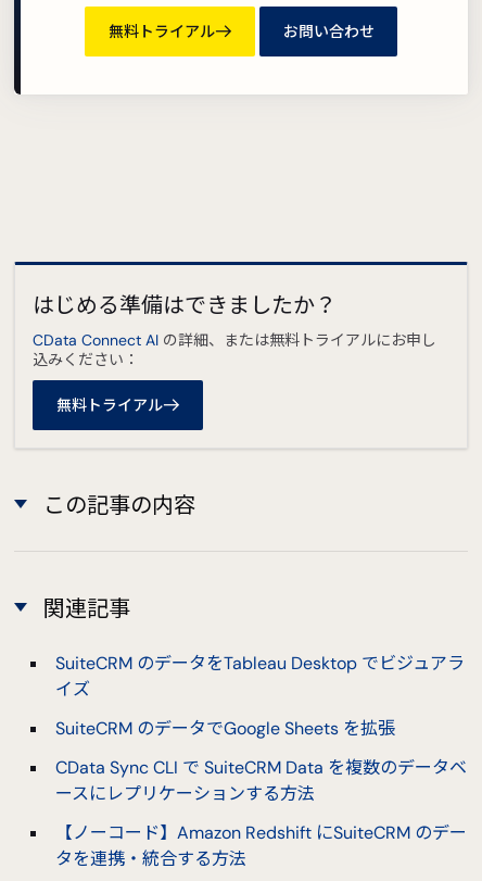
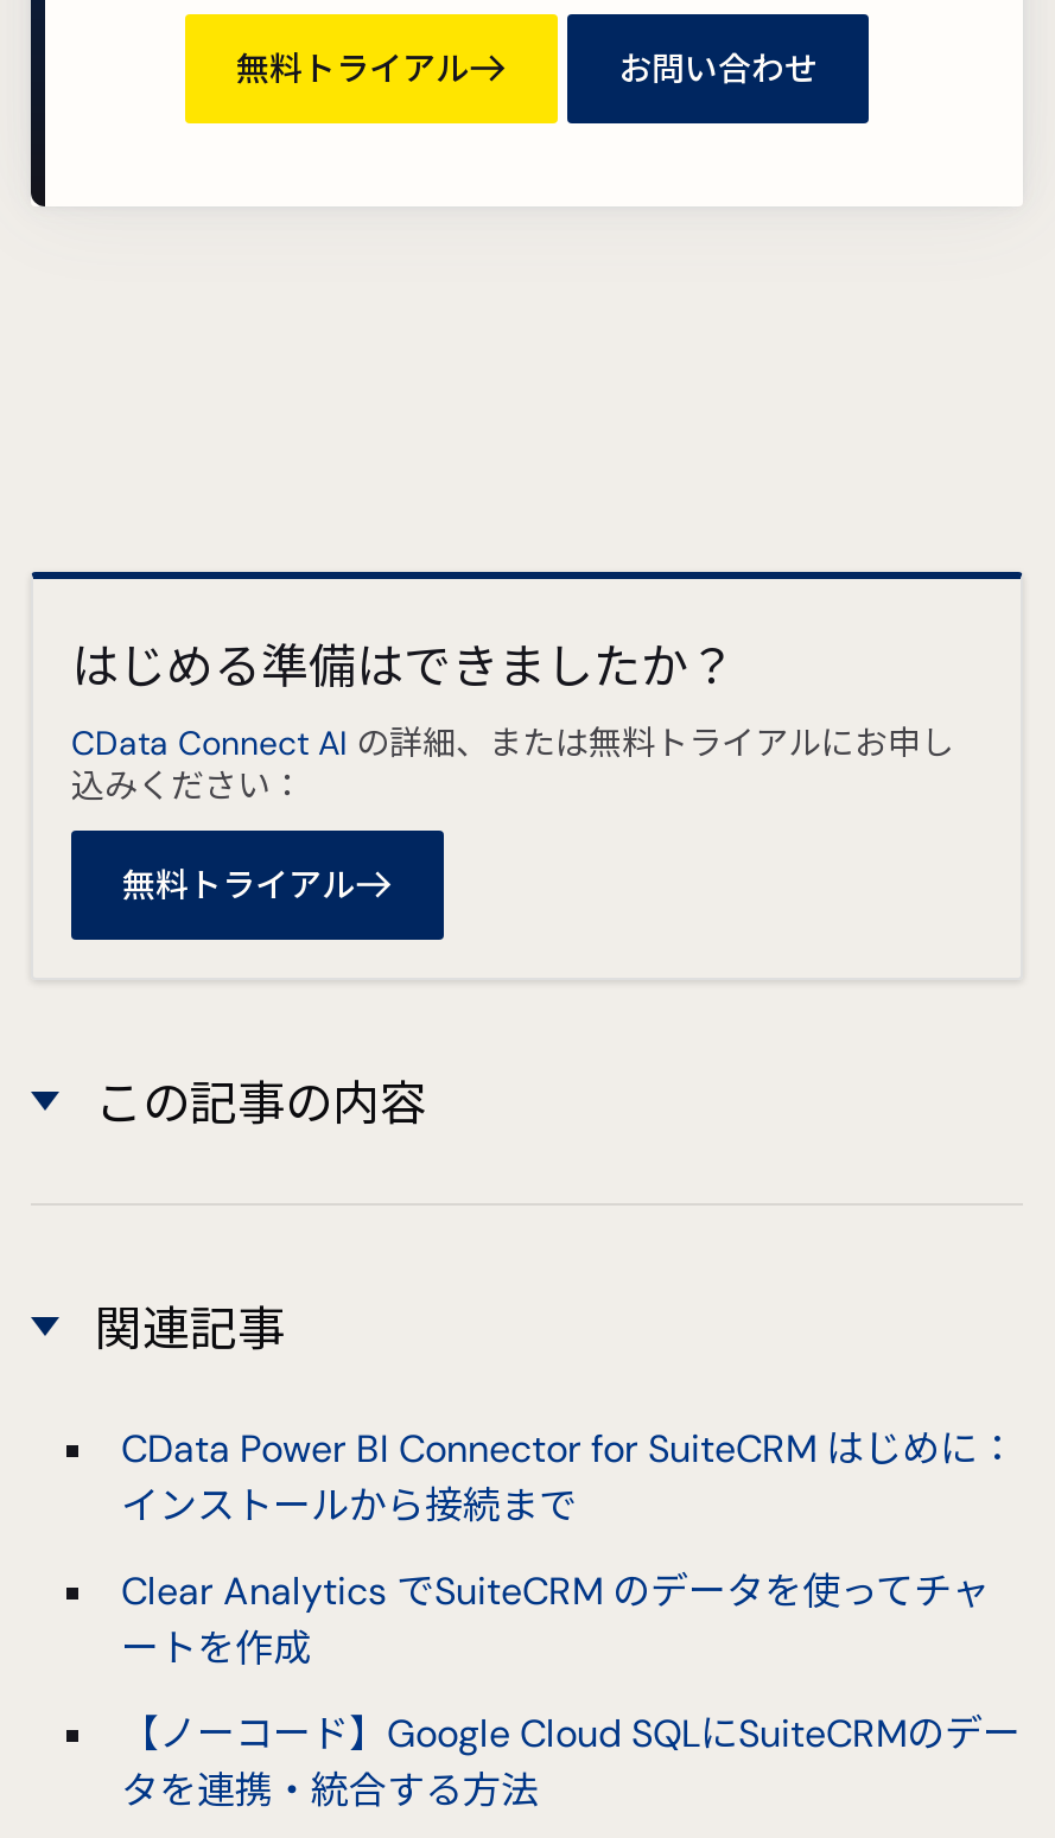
- SuiteCRM のデータをTableau Desktop でビジュアラ
- イズ
- SuiteCRM のデータでGoogle Sheets を拡張
- CData Sync CLI で SuiteCRM Data を複数のデータベ
- ースにレプリケーションする方法
- 【ノーコード】Amazon Redshift にSuiteCRM のデー
+ CData Power BI Connector for SuiteCRM はじめに：
+ インストールから接続まで
+ Clear Analytics でSuiteCRM のデータを使ってチャ
+ ートを作成
+ 【ノーコード】Google Cloud SQLにSuiteCRMのデー
